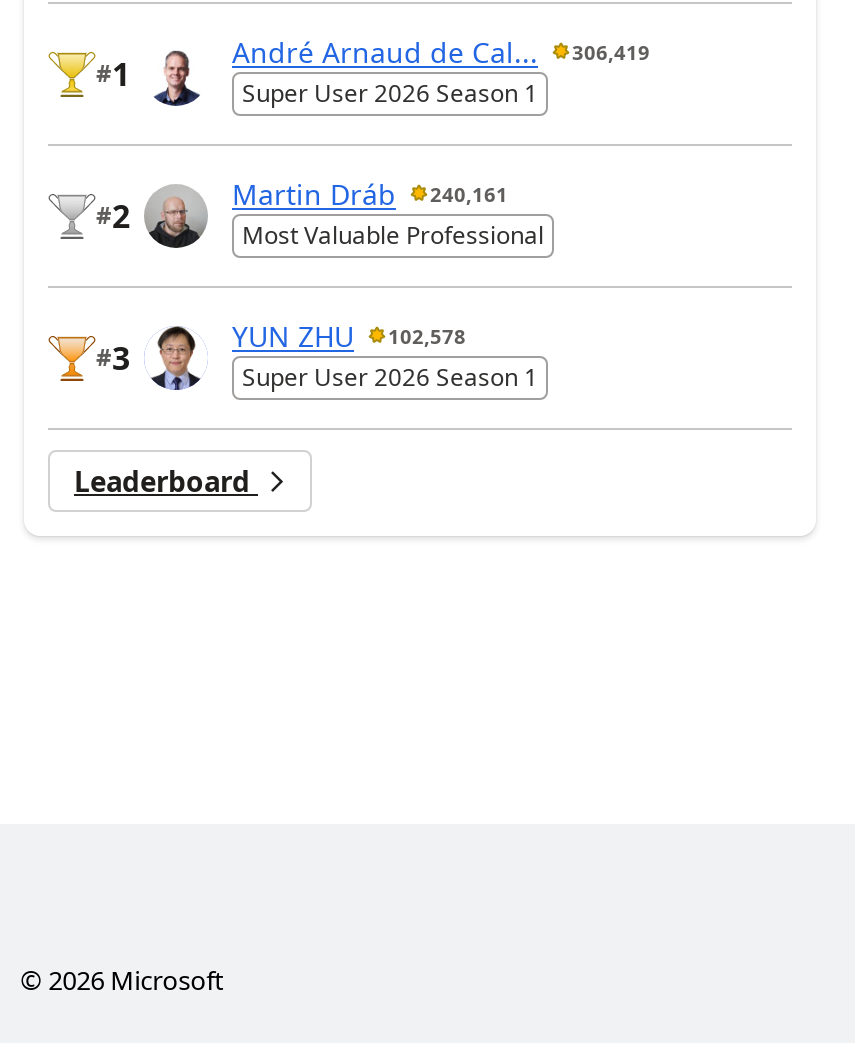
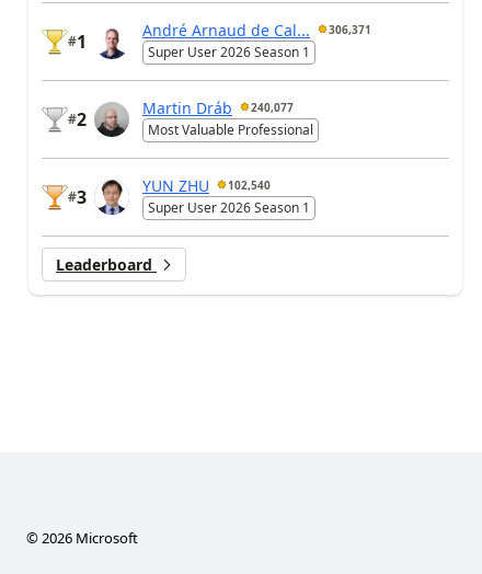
- André Arnaud de Cal... 306,419
+ André Arnaud de Cal... 306,371

- Martin Dráb 240,161
+ Martin Dráb 240,077

- YUN ZHU 102,578
+ YUN ZHU 102,540
